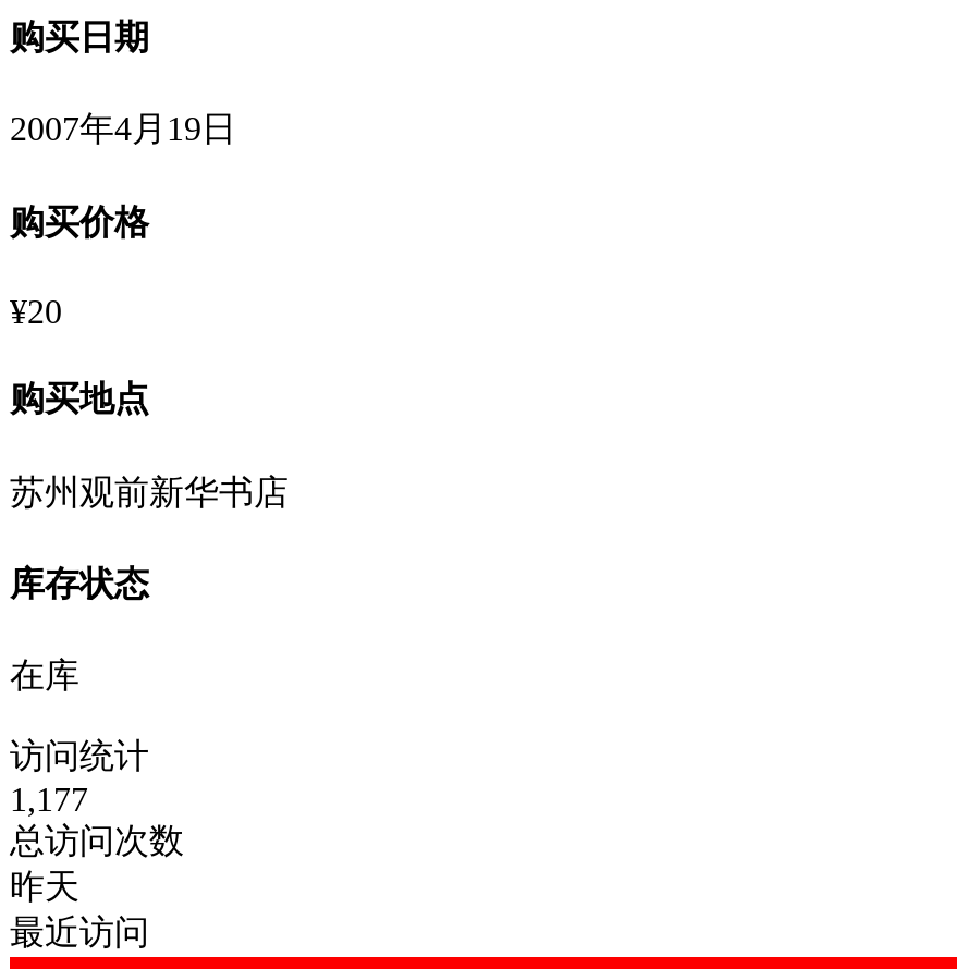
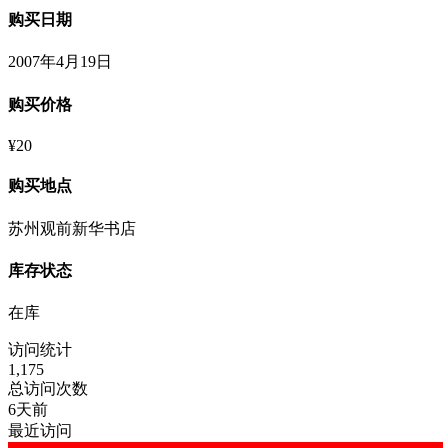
- 1,177
+ 1,175

- 昨天
+ 6天前
